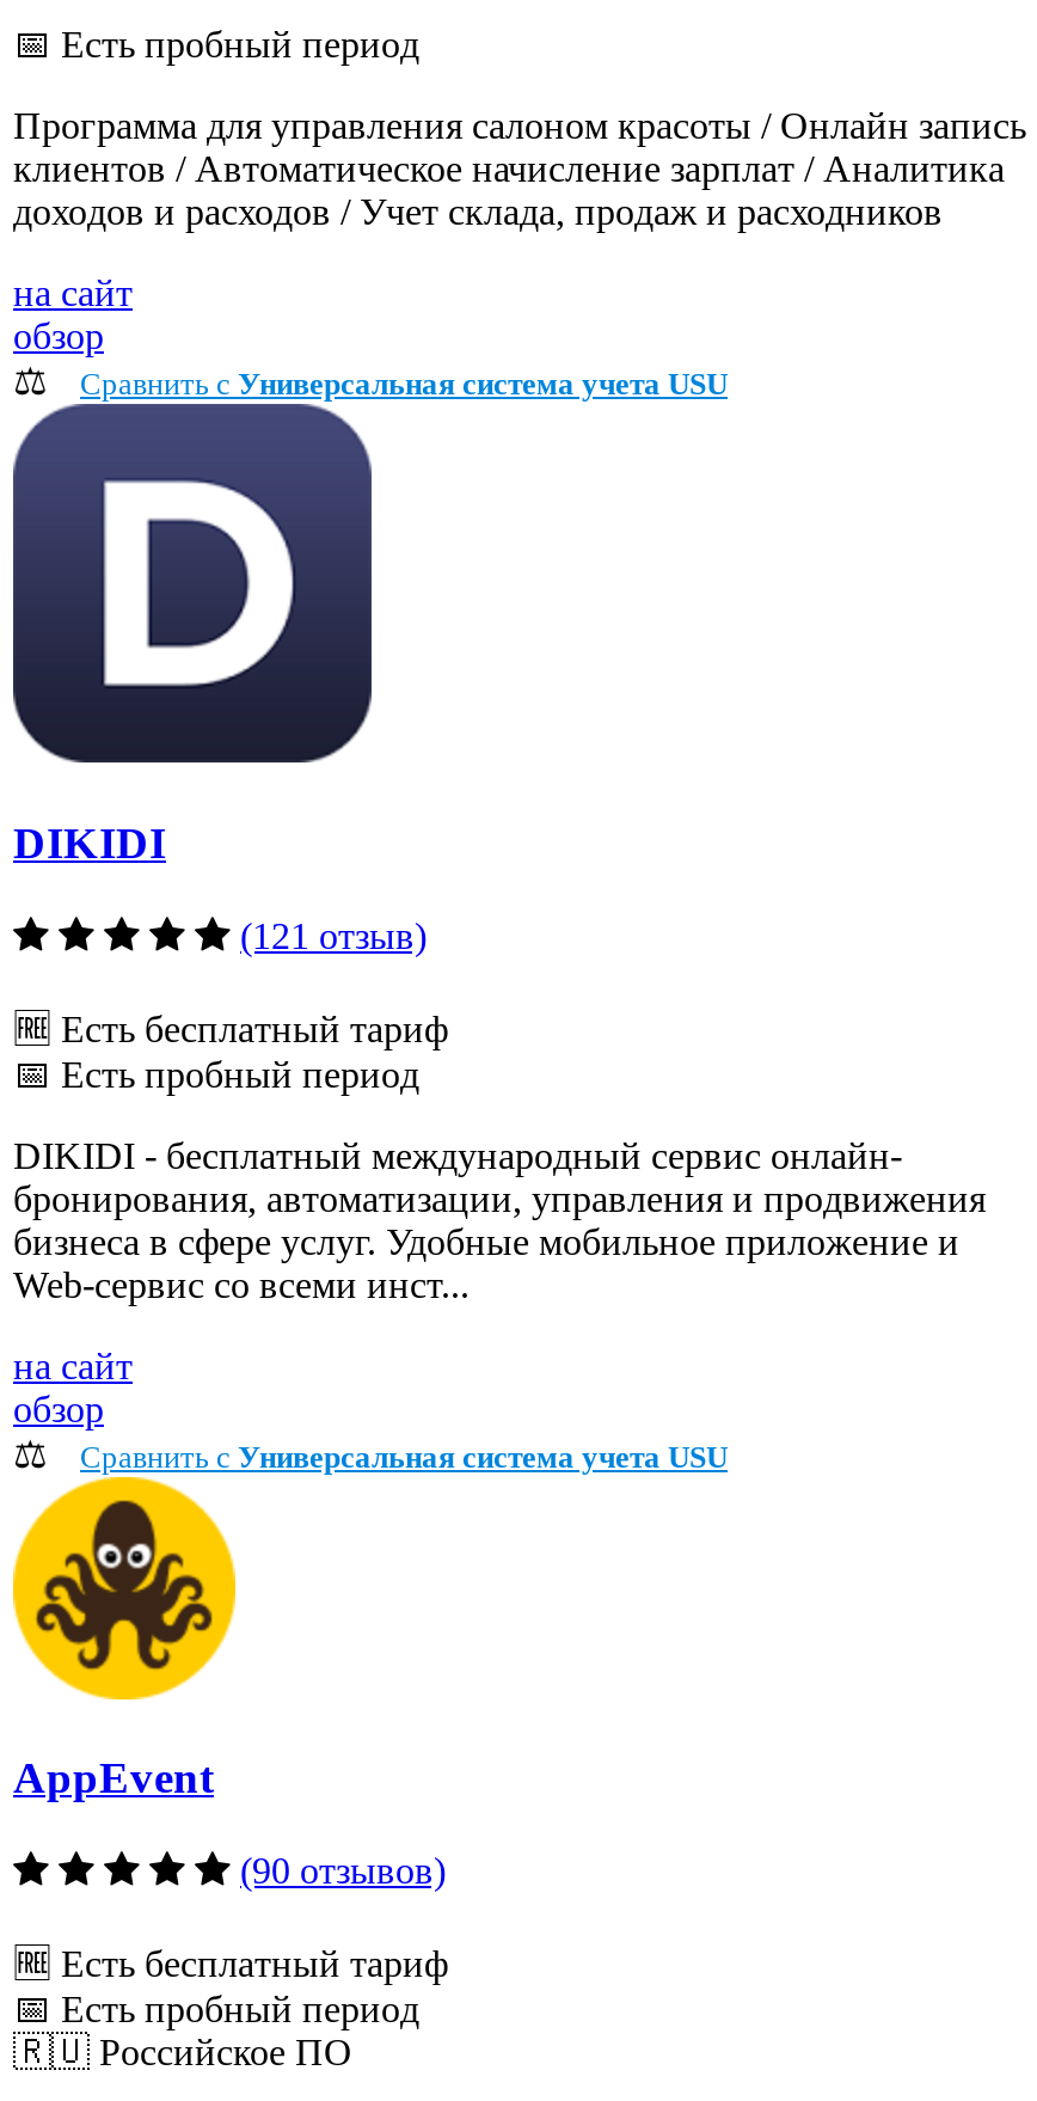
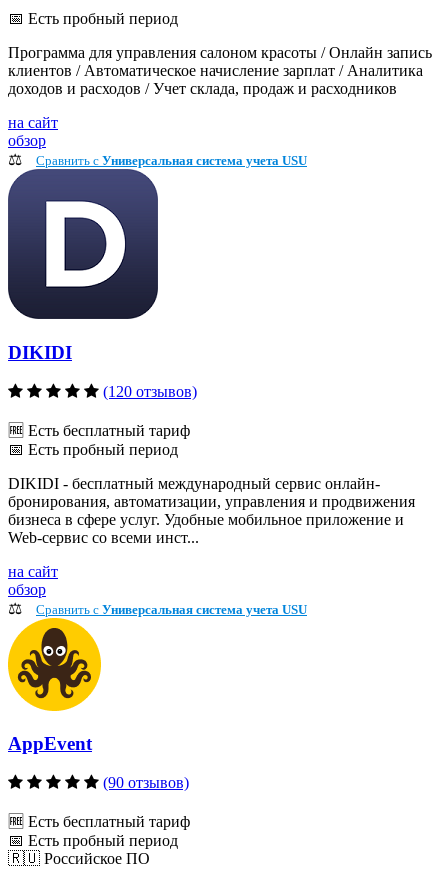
- (121 отзыв)
+ (120 отзывов)
